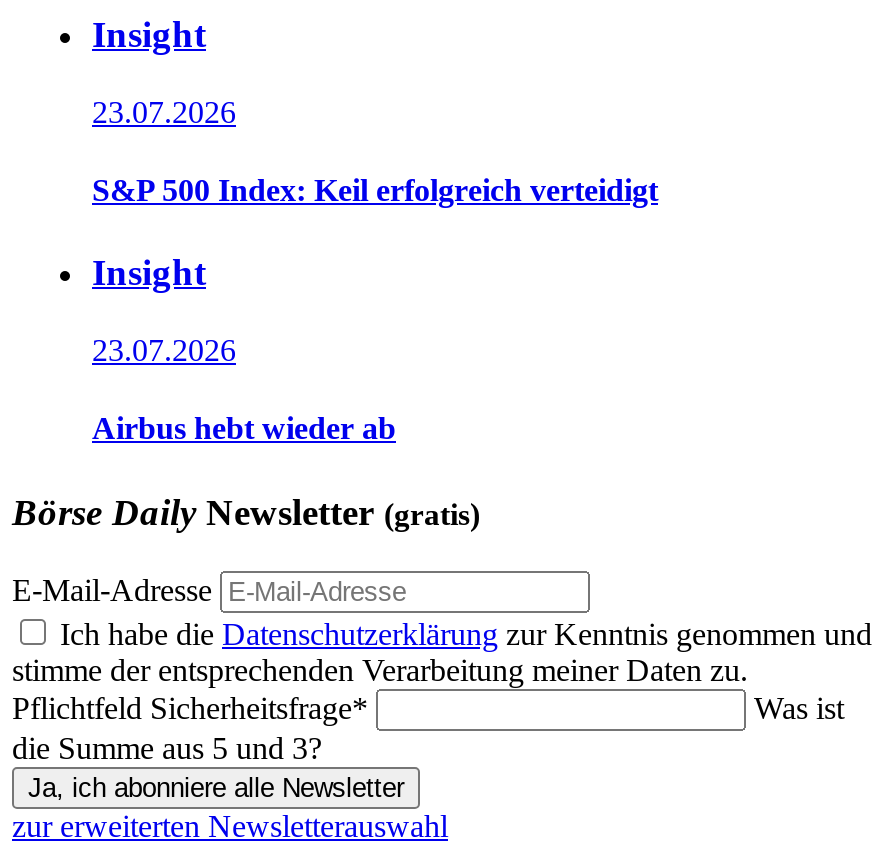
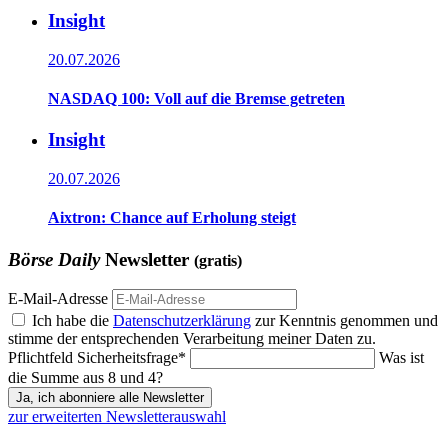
- 23.07.2026
+ 20.07.2026

- S&P 500 Index: Keil erfolgreich verteidigt
+ NASDAQ 100: Voll auf die Bremse getreten

- 23.07.2026
+ 20.07.2026

- Airbus hebt wieder ab
+ Aixtron: Chance auf Erholung steigt

- die Summe aus 5 und 3?
+ die Summe aus 8 und 4?
